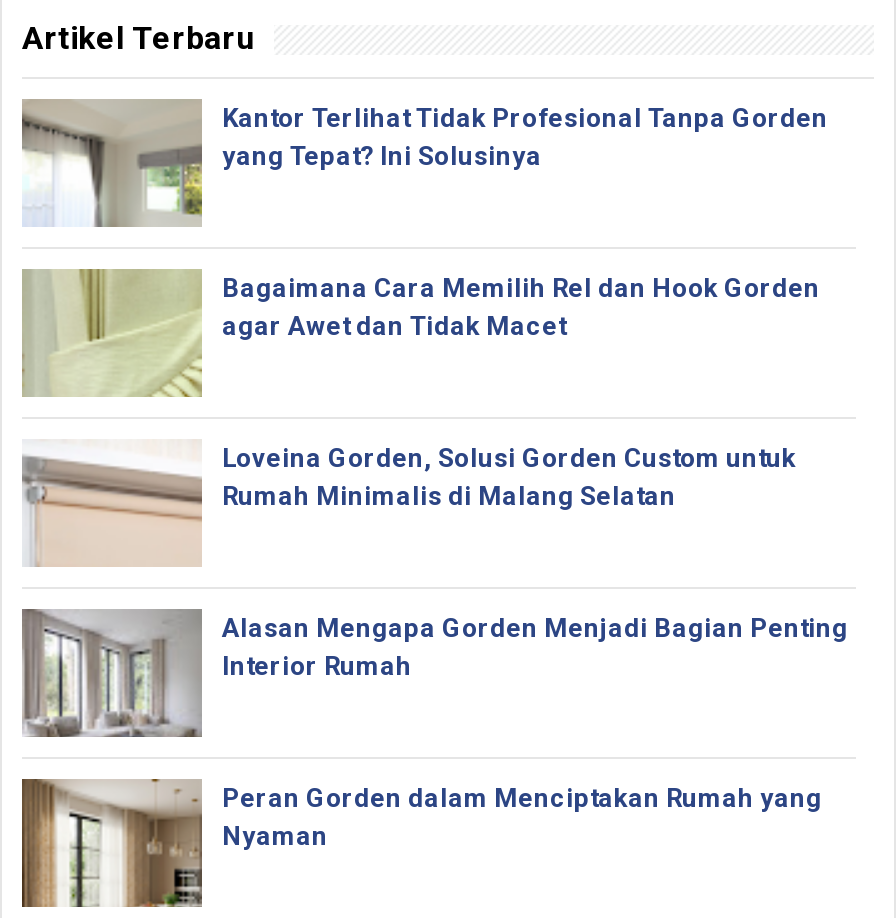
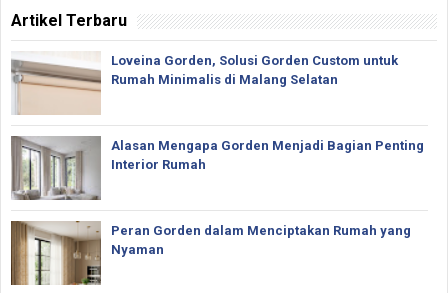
- [image]
- Kantor Terlihat Tidak Profesional Tanpa Gorden
- yang Tepat? Ini Solusinya

- [image]
- Bagaimana Cara Memilih Rel dan Hook Gorden
- agar Awet dan Tidak Macet
